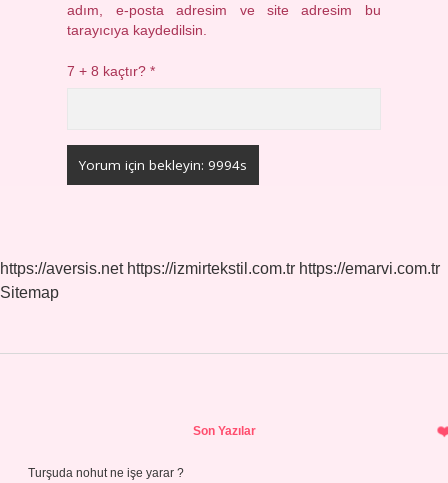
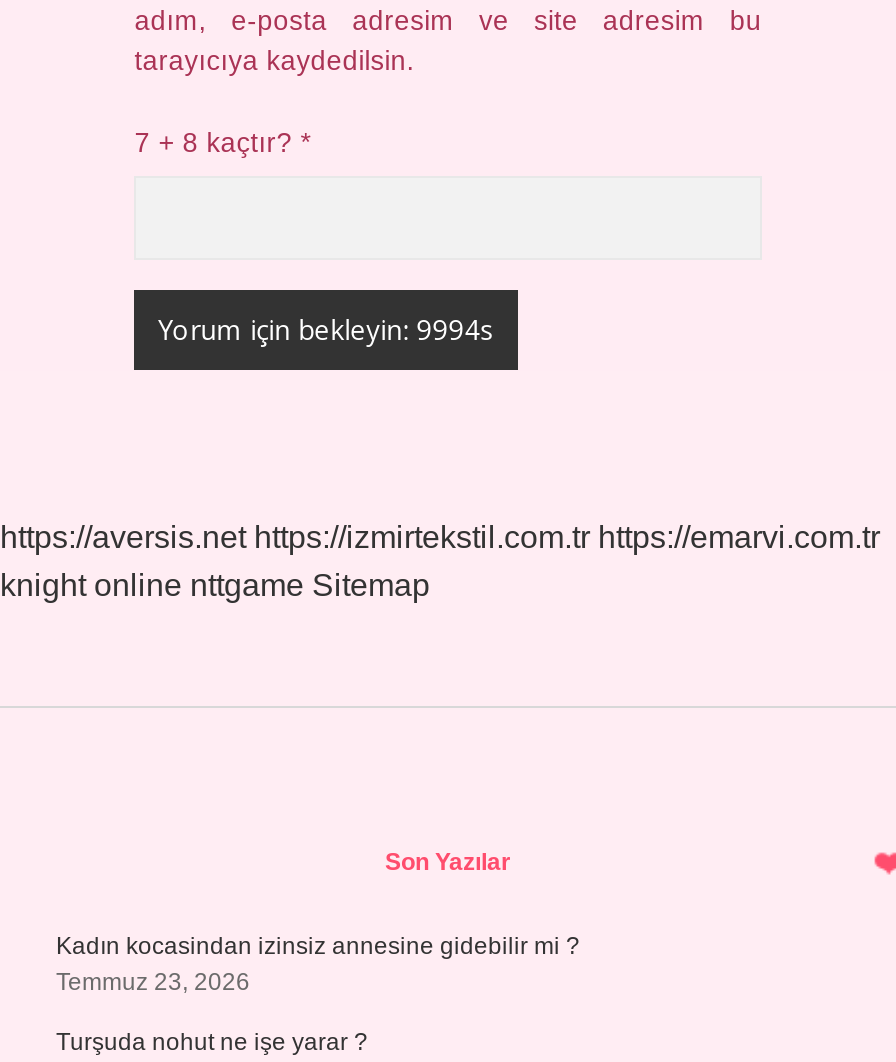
- Sitemap
+ knight online nttgame Sitemap

+ Kadın kocasindan izinsiz annesine gidebilir mi ?
+ Temmuz 23, 2026
